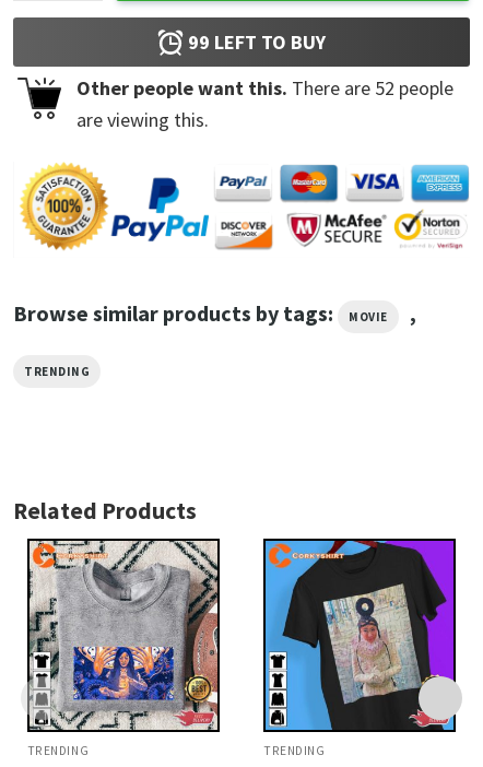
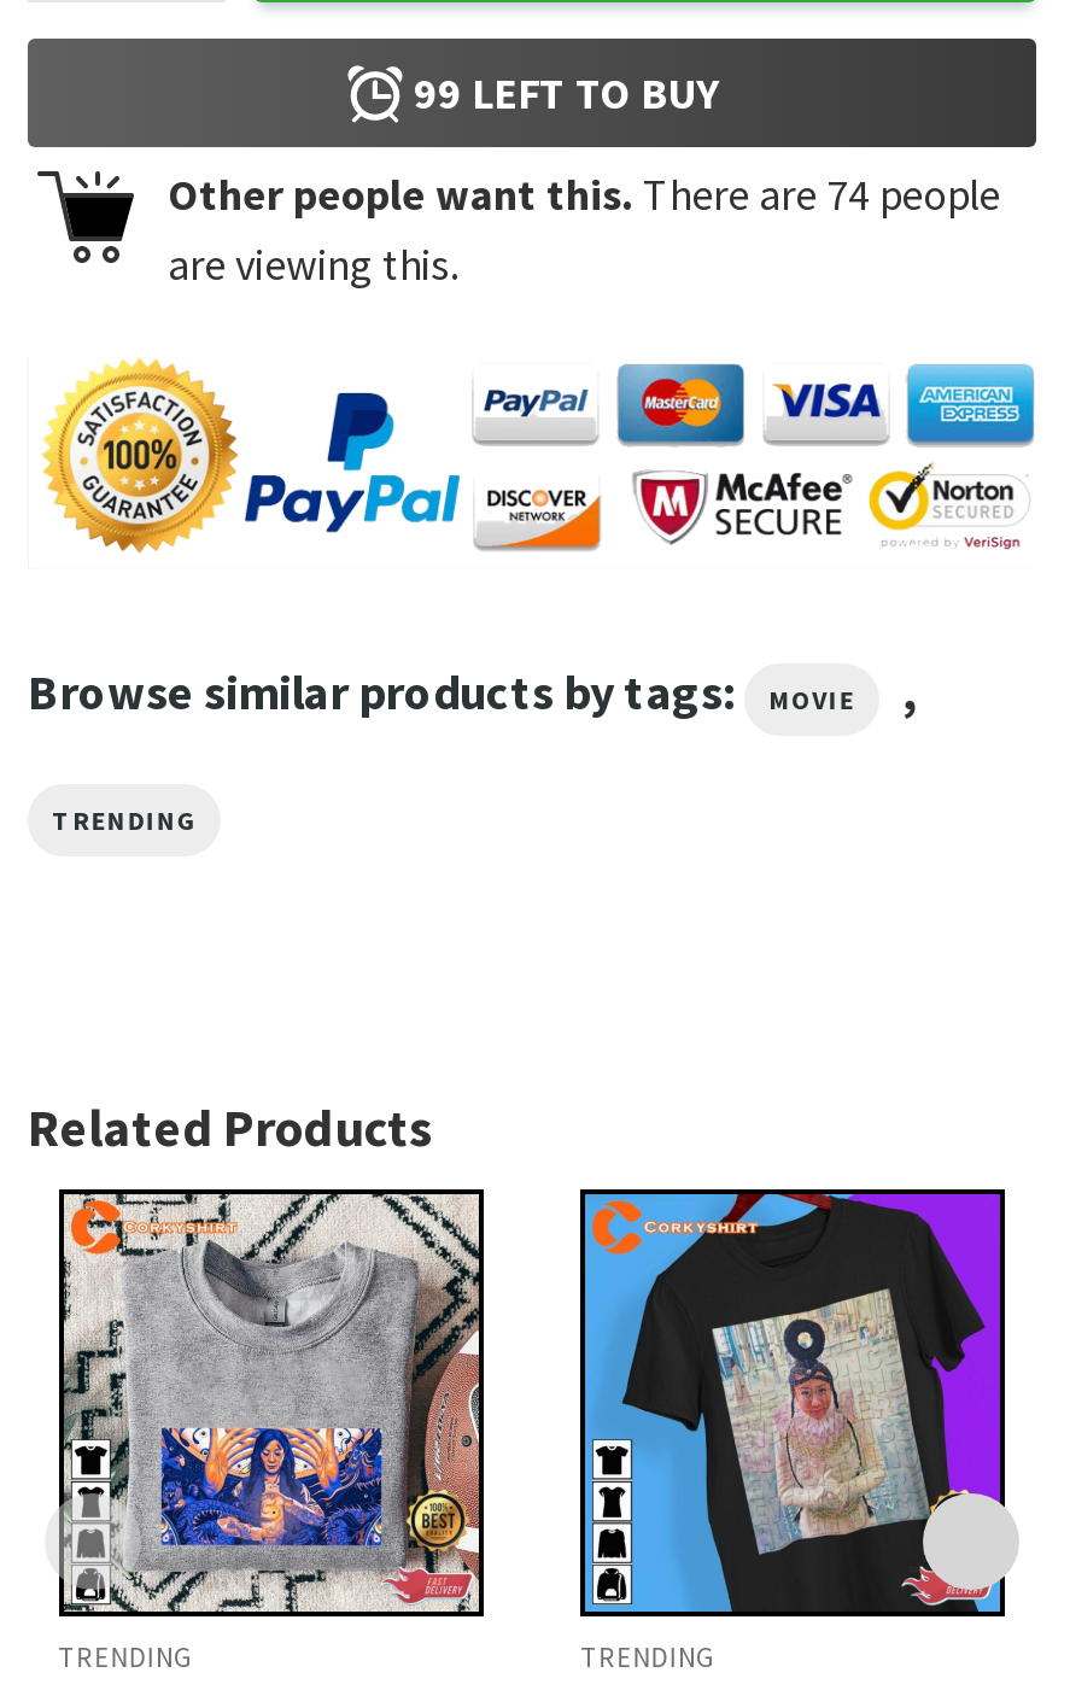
- Other people want this. There are 52 people
+ Other people want this. There are 74 people
